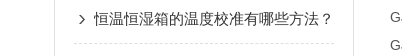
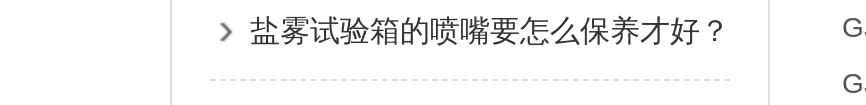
- 恒温恒湿箱的温度校准有哪些方法？
+ 盐雾试验箱的喷嘴要怎么保养才好？
